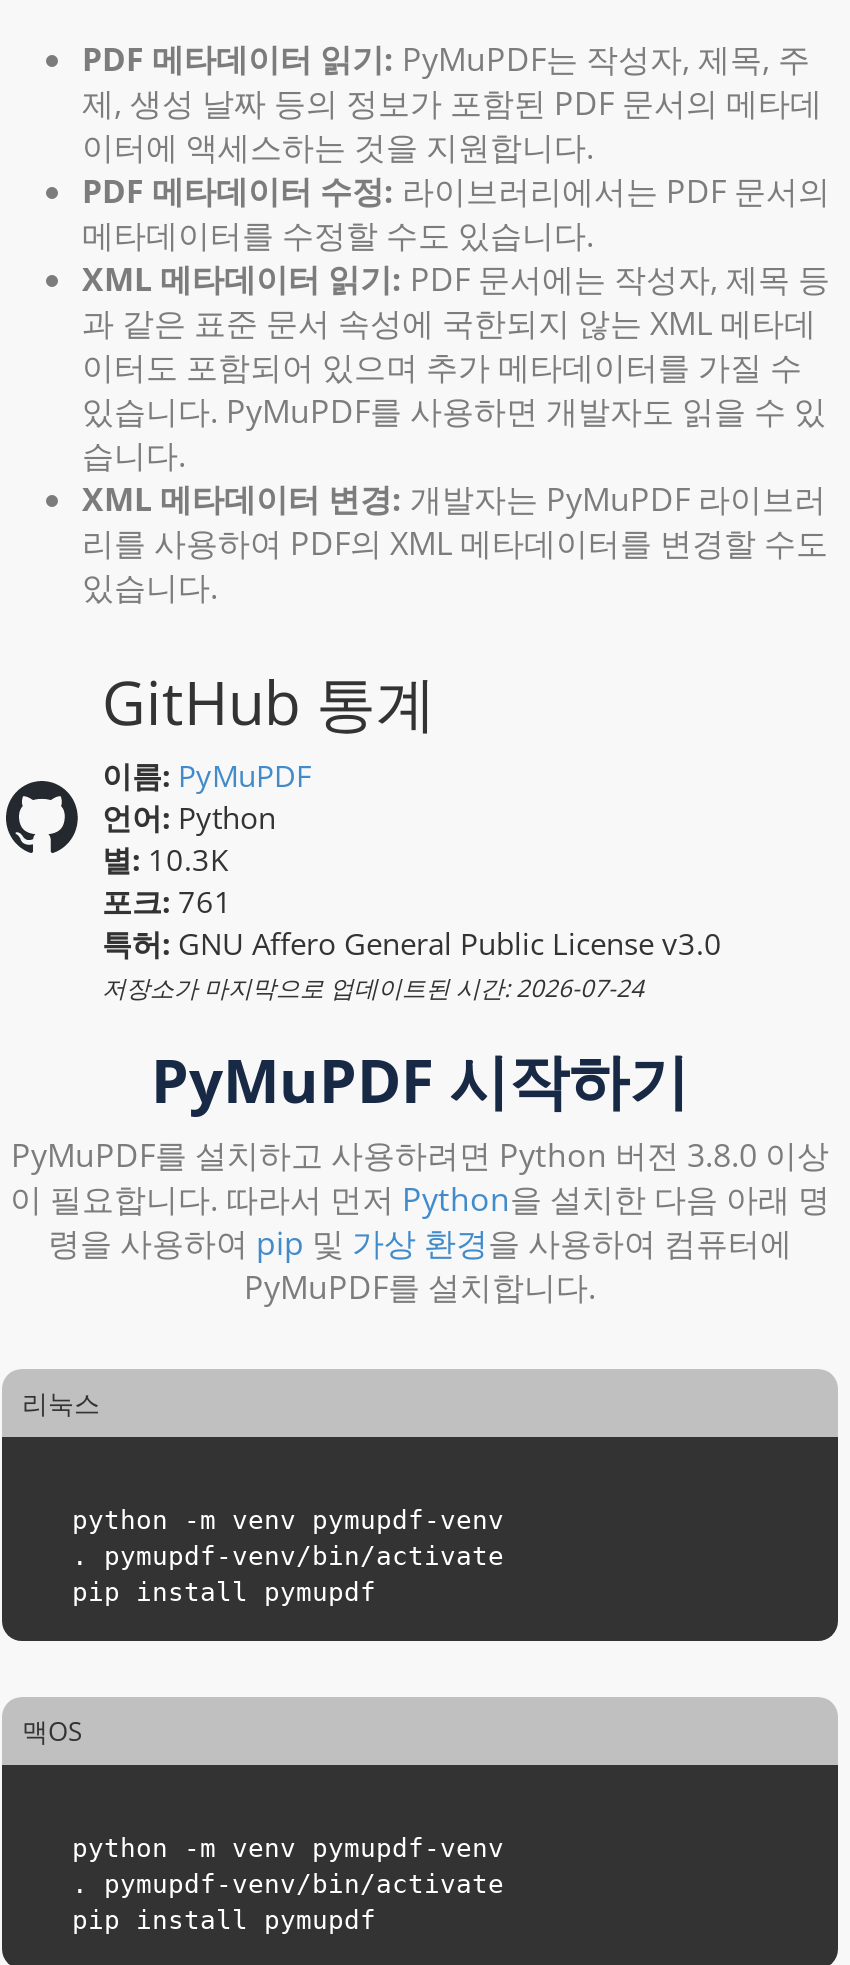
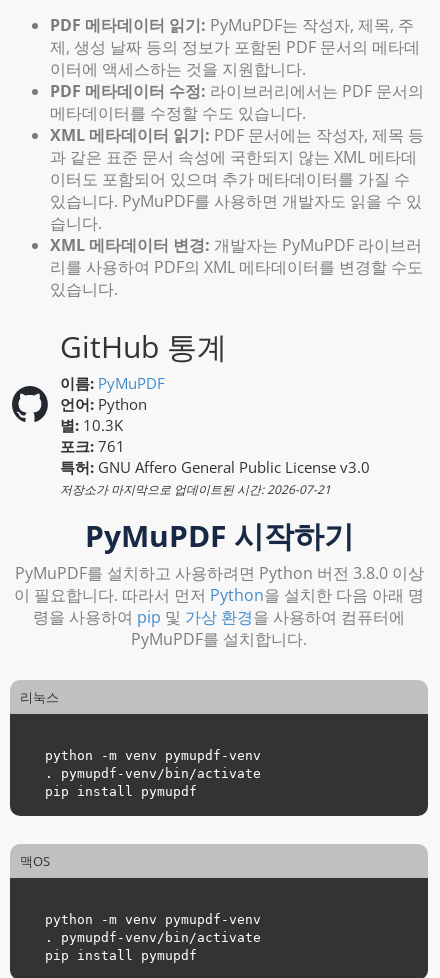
- 저장소가 마지막으로 업데이트된 시간:2026-07-24
+ 저장소가 마지막으로 업데이트된 시간:2026-07-21
